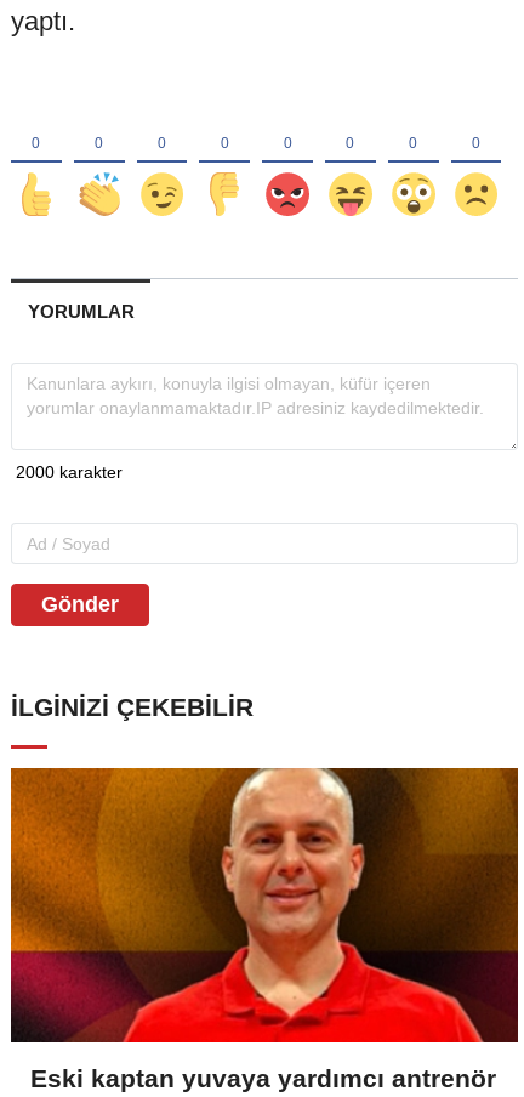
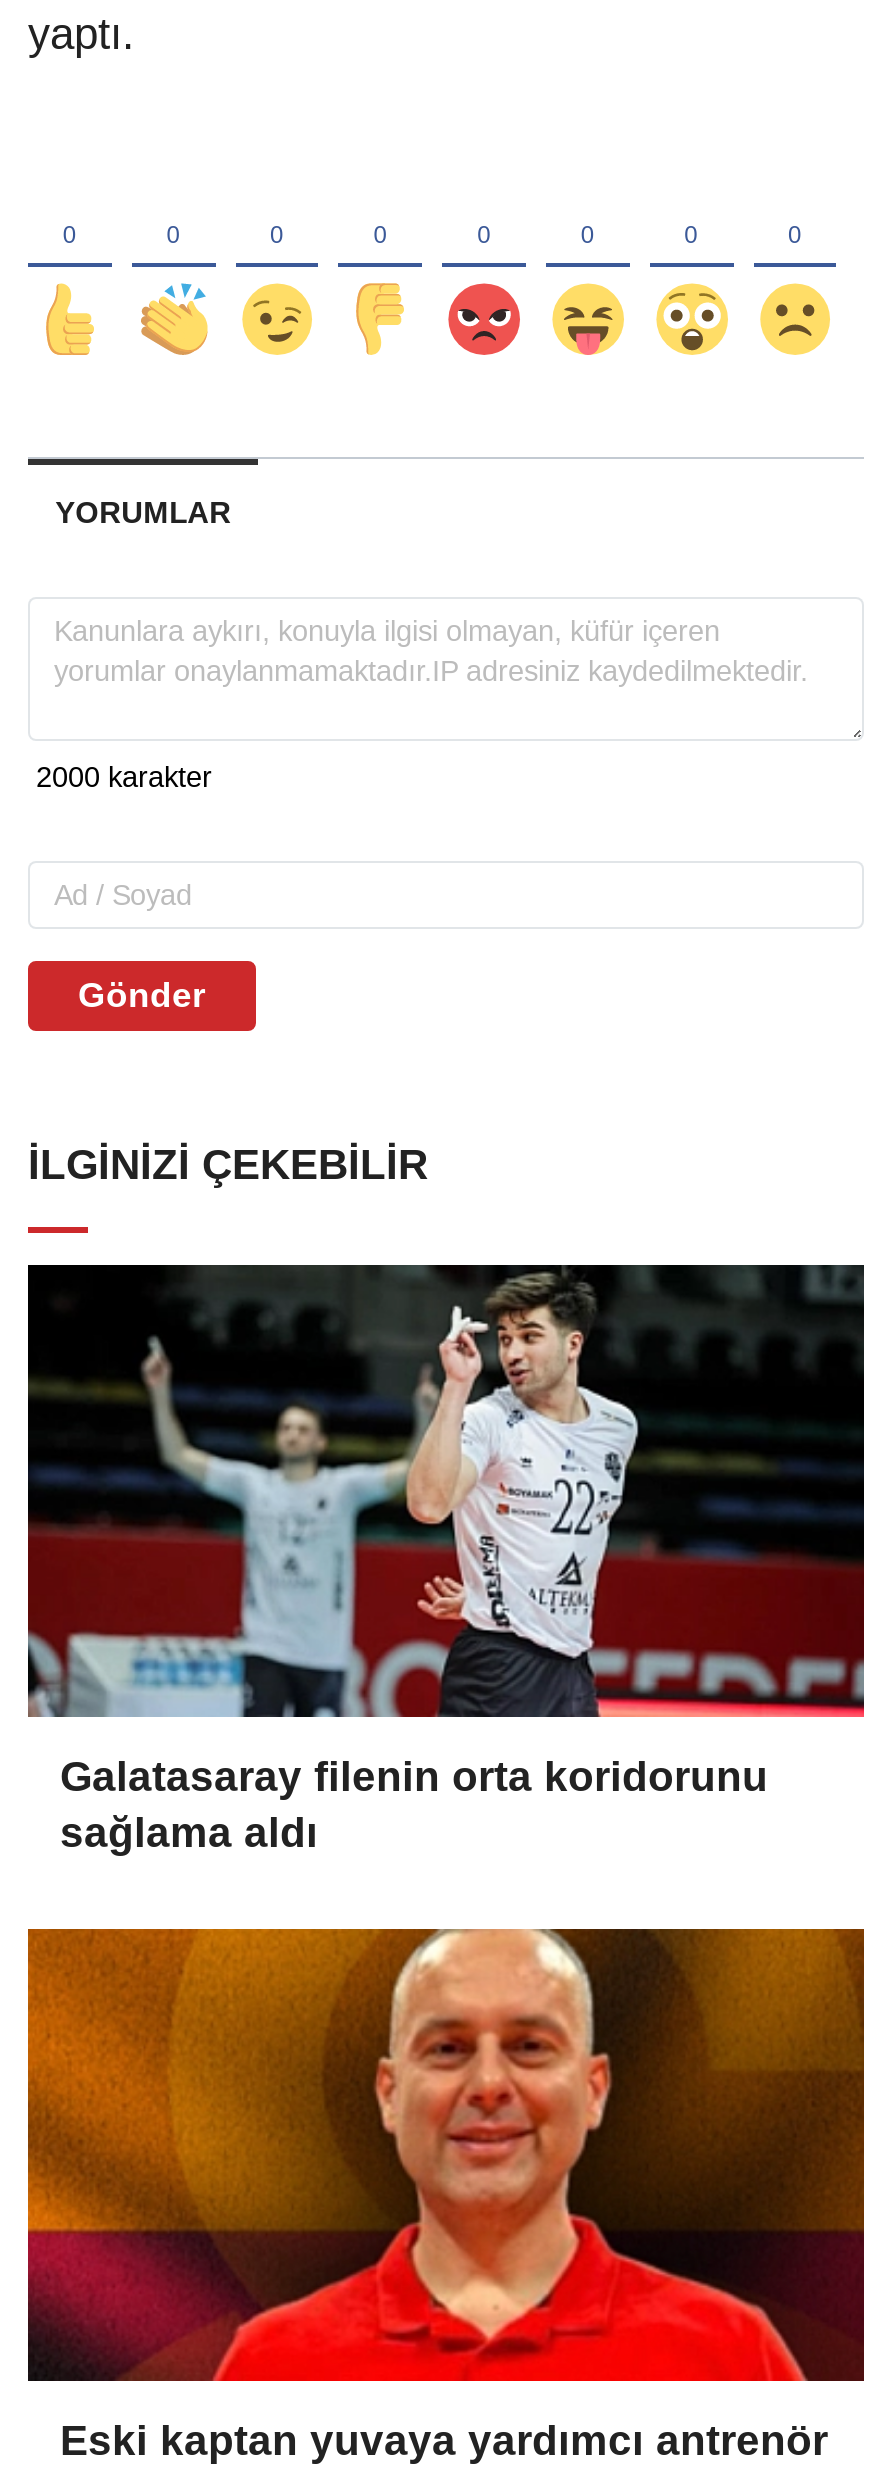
+ [image]
+ Galatasaray filenin orta koridorunu
+ sağlama aldı
